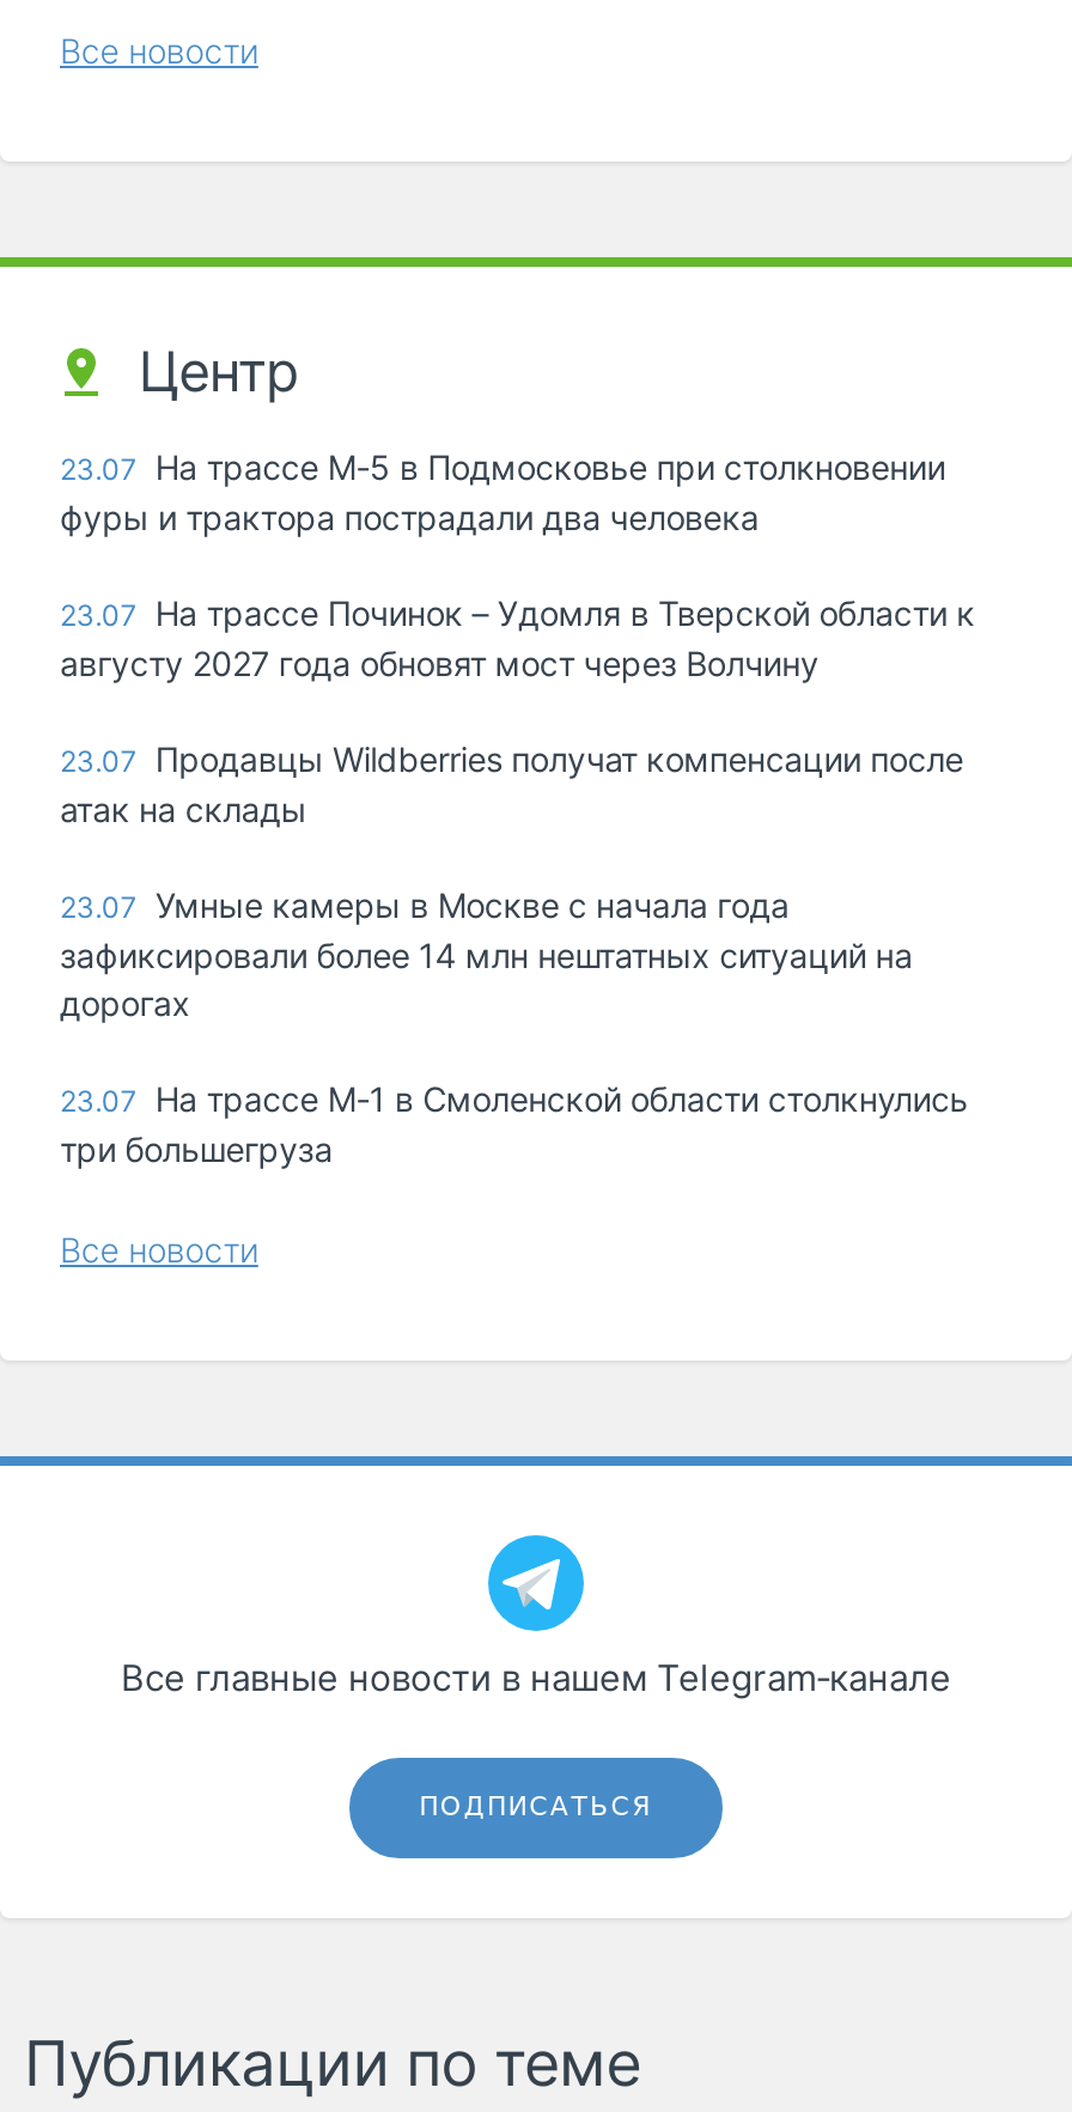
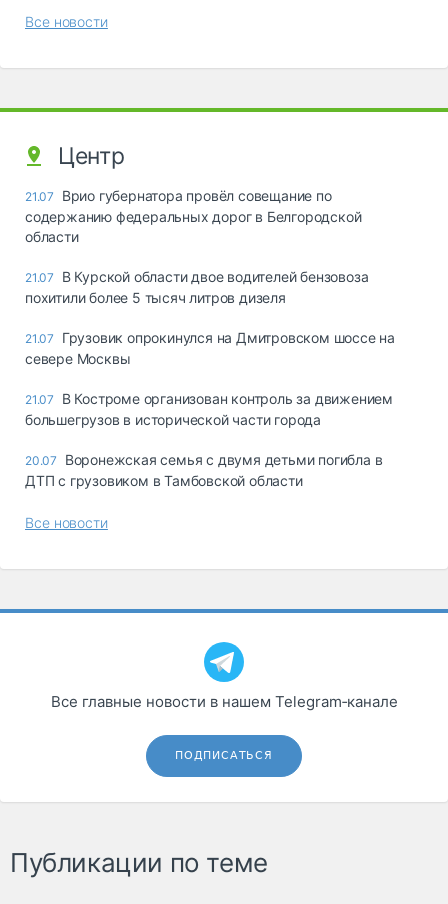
- 23.07 На трассе М-5 в Подмосковье при столкновении
- фуры и трактора пострадали два человека
+ 21.07 Врио губернатора провёл совещание по
+ содержанию федеральных дорог в Белгородской
+ области

- 23.07 На трассе Починок – Удомля в Тверской области к
- августу 2027 года обновят мост через Волчину
+ 21.07 В Курской области двое водителей бензовоза
+ похитили более 5 тысяч литров дизеля

- 23.07 Продавцы Wildberries получат компенсации после
- атак на склады
+ 21.07 Грузовик опрокинулся на Дмитровском шоссе на
+ севере Москвы

- 23.07 Умные камеры в Москве с начала года
- зафиксировали более 14 млн нештатных ситуаций на
- дорогах
+ 21.07 В Костроме организован контроль за движением
+ большегрузов в исторической части города

- 23.07 На трассе М-1 в Смоленской области столкнулись
- три большегруза
+ 20.07 Воронежская семья с двумя детьми погибла в
+ ДТП с грузовиком в Тамбовской области
